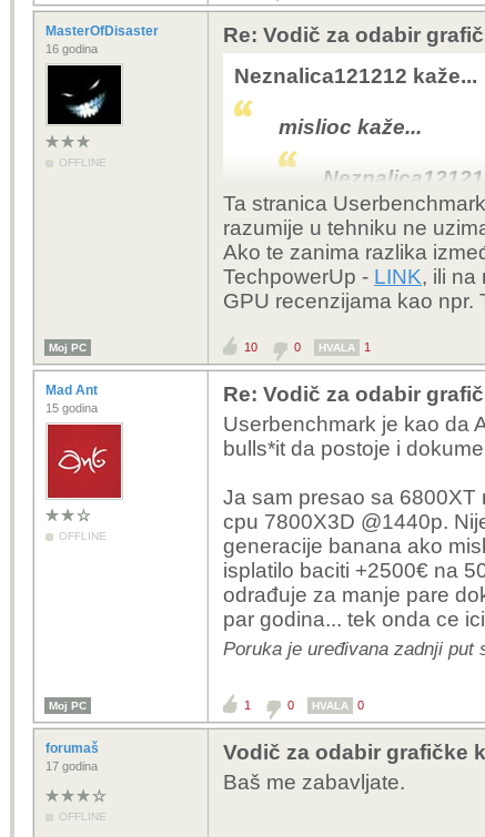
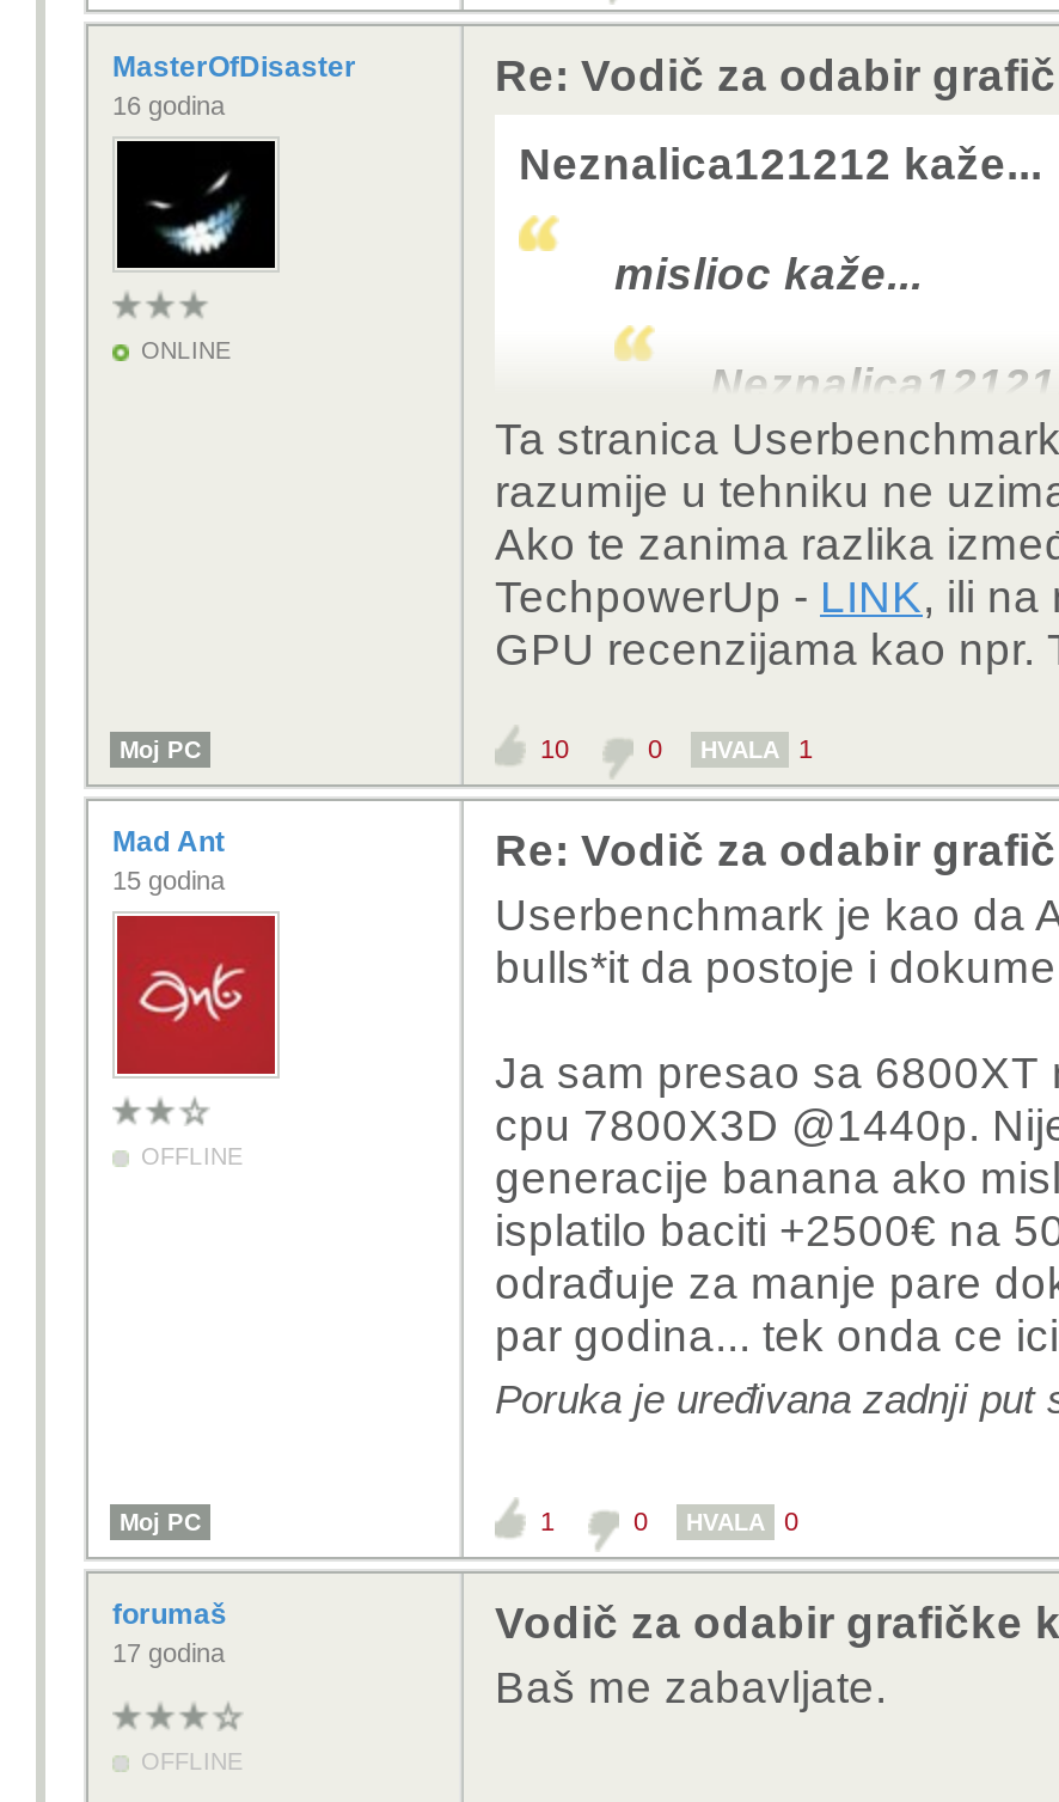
- OFFLINE
+ ONLINE
